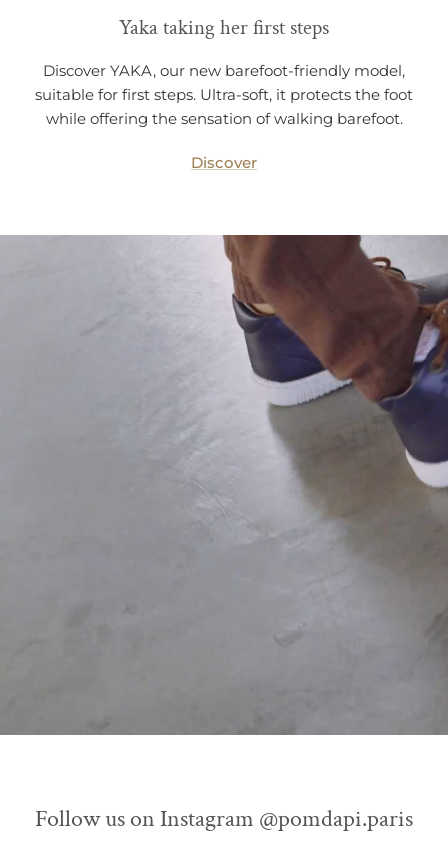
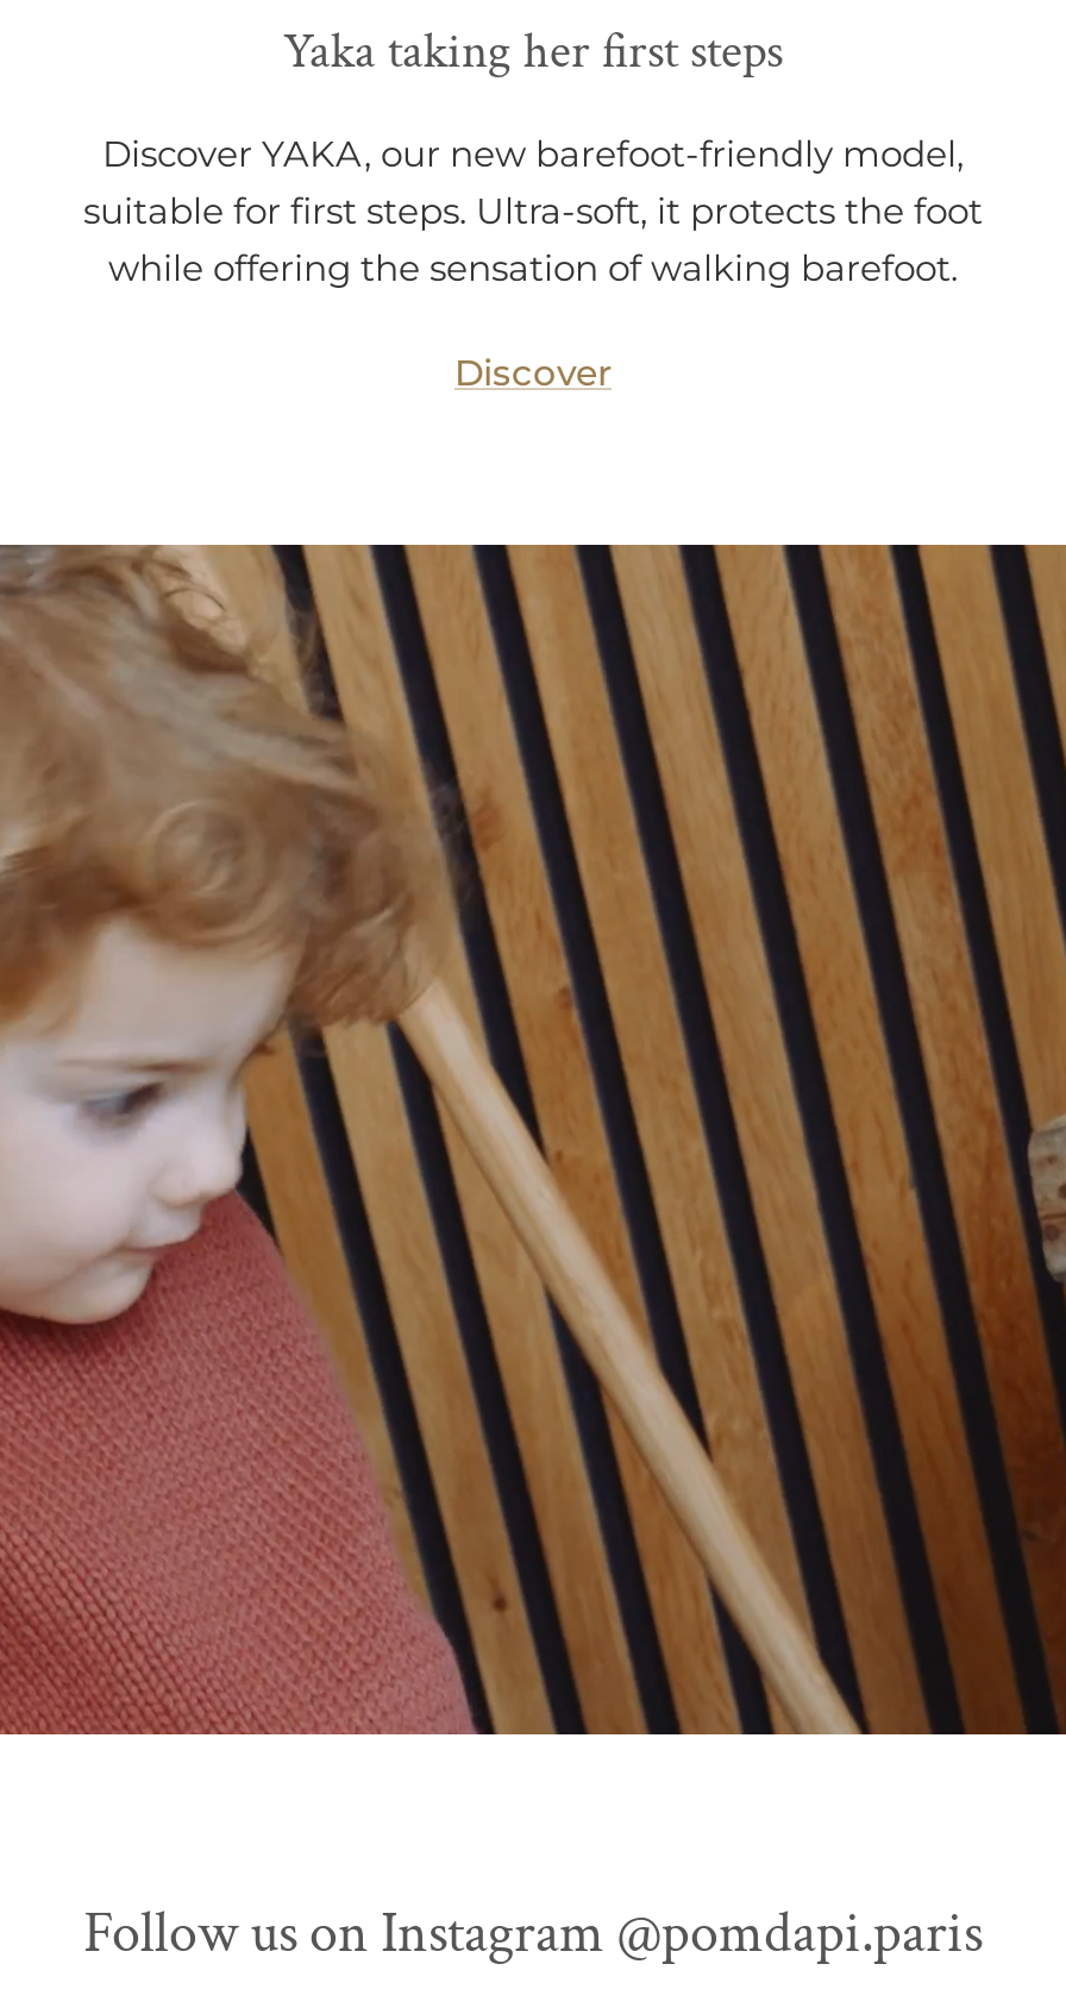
- [image]
+ [image]
